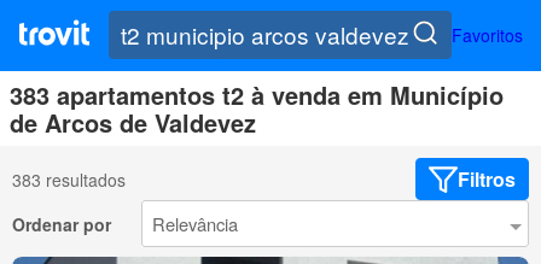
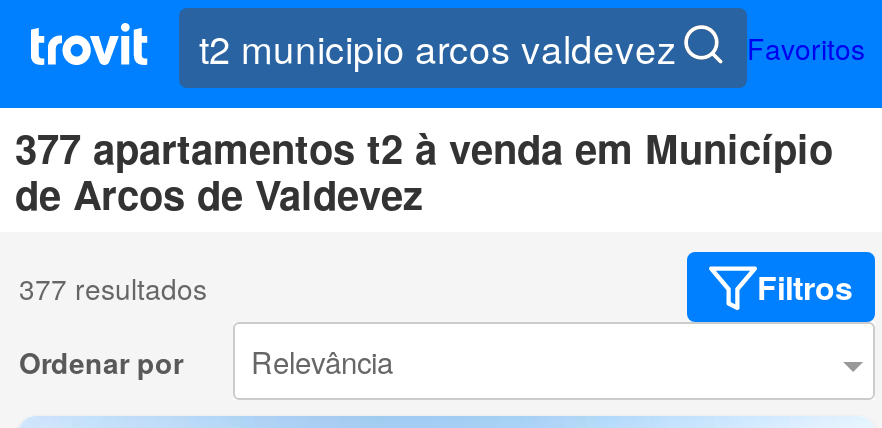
- 383 apartamentos t2 à venda em Município
+ 377 apartamentos t2 à venda em Município

- 383 resultados
+ 377 resultados
